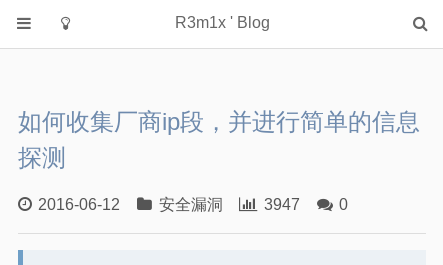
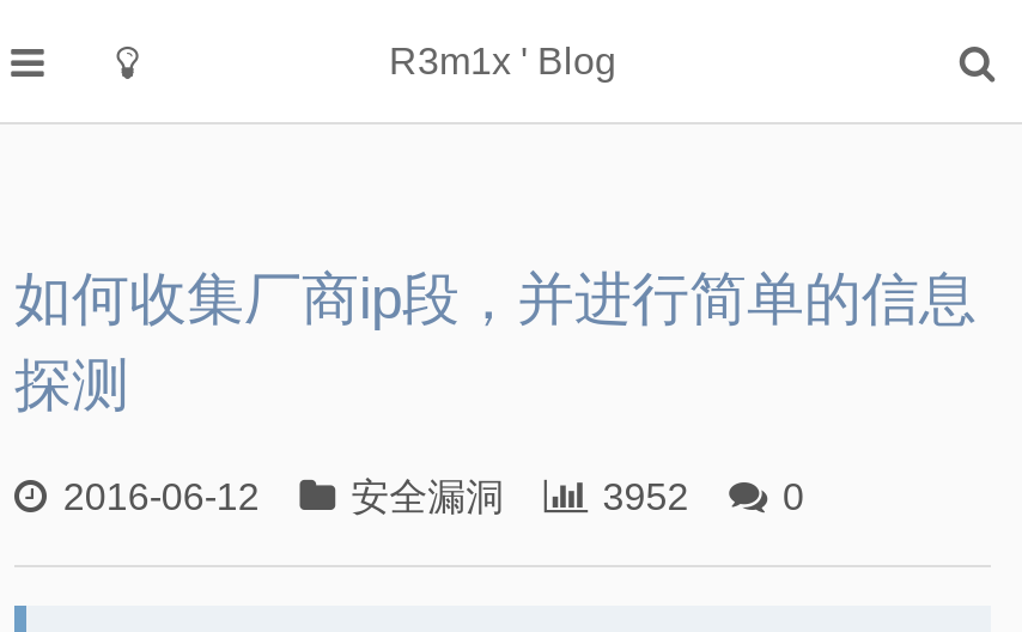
- 3947
+ 3952
